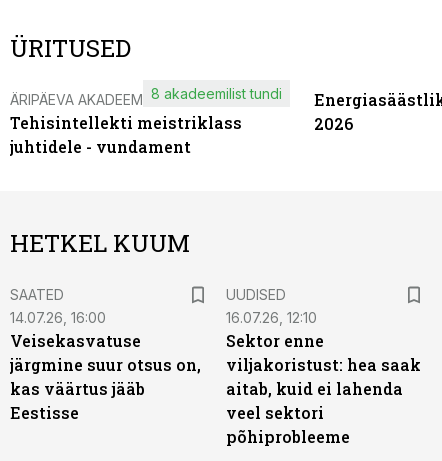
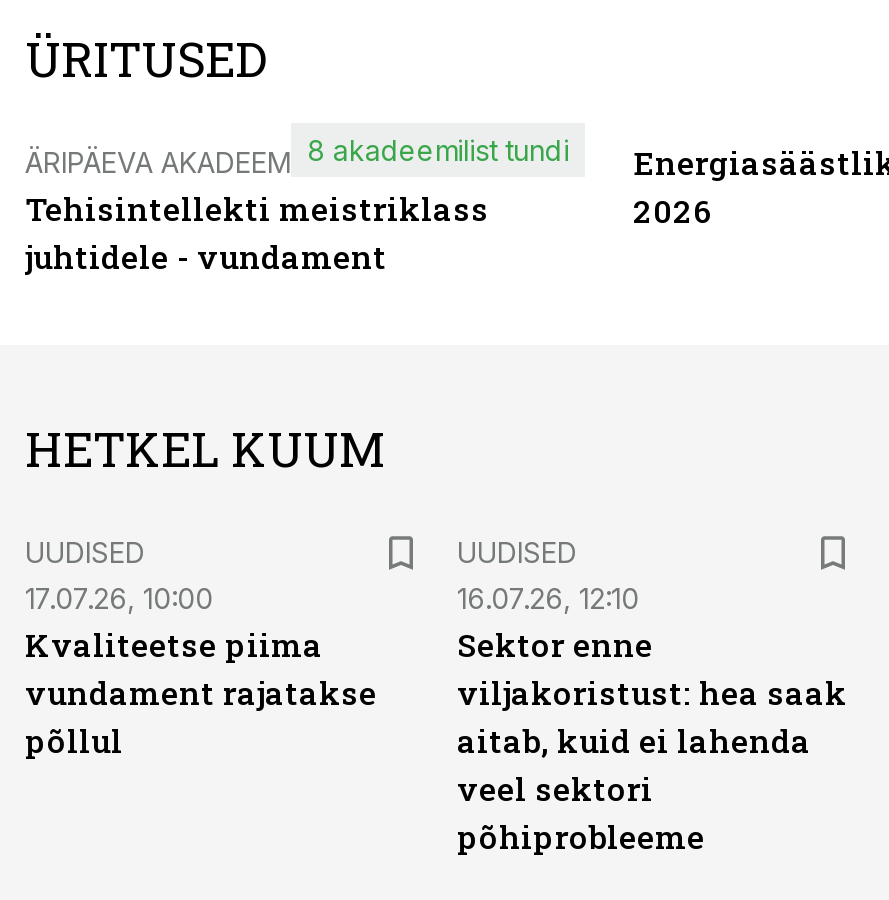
- SAATED
- 14.07.26, 16:00
- Veisekasvatuse
- järgmine suur otsus on,
- kas väärtus jääb
- Eestisse
+ UUDISED
+ 17.07.26, 10:00
+ Kvaliteetse piima
+ vundament rajatakse
+ põllul
